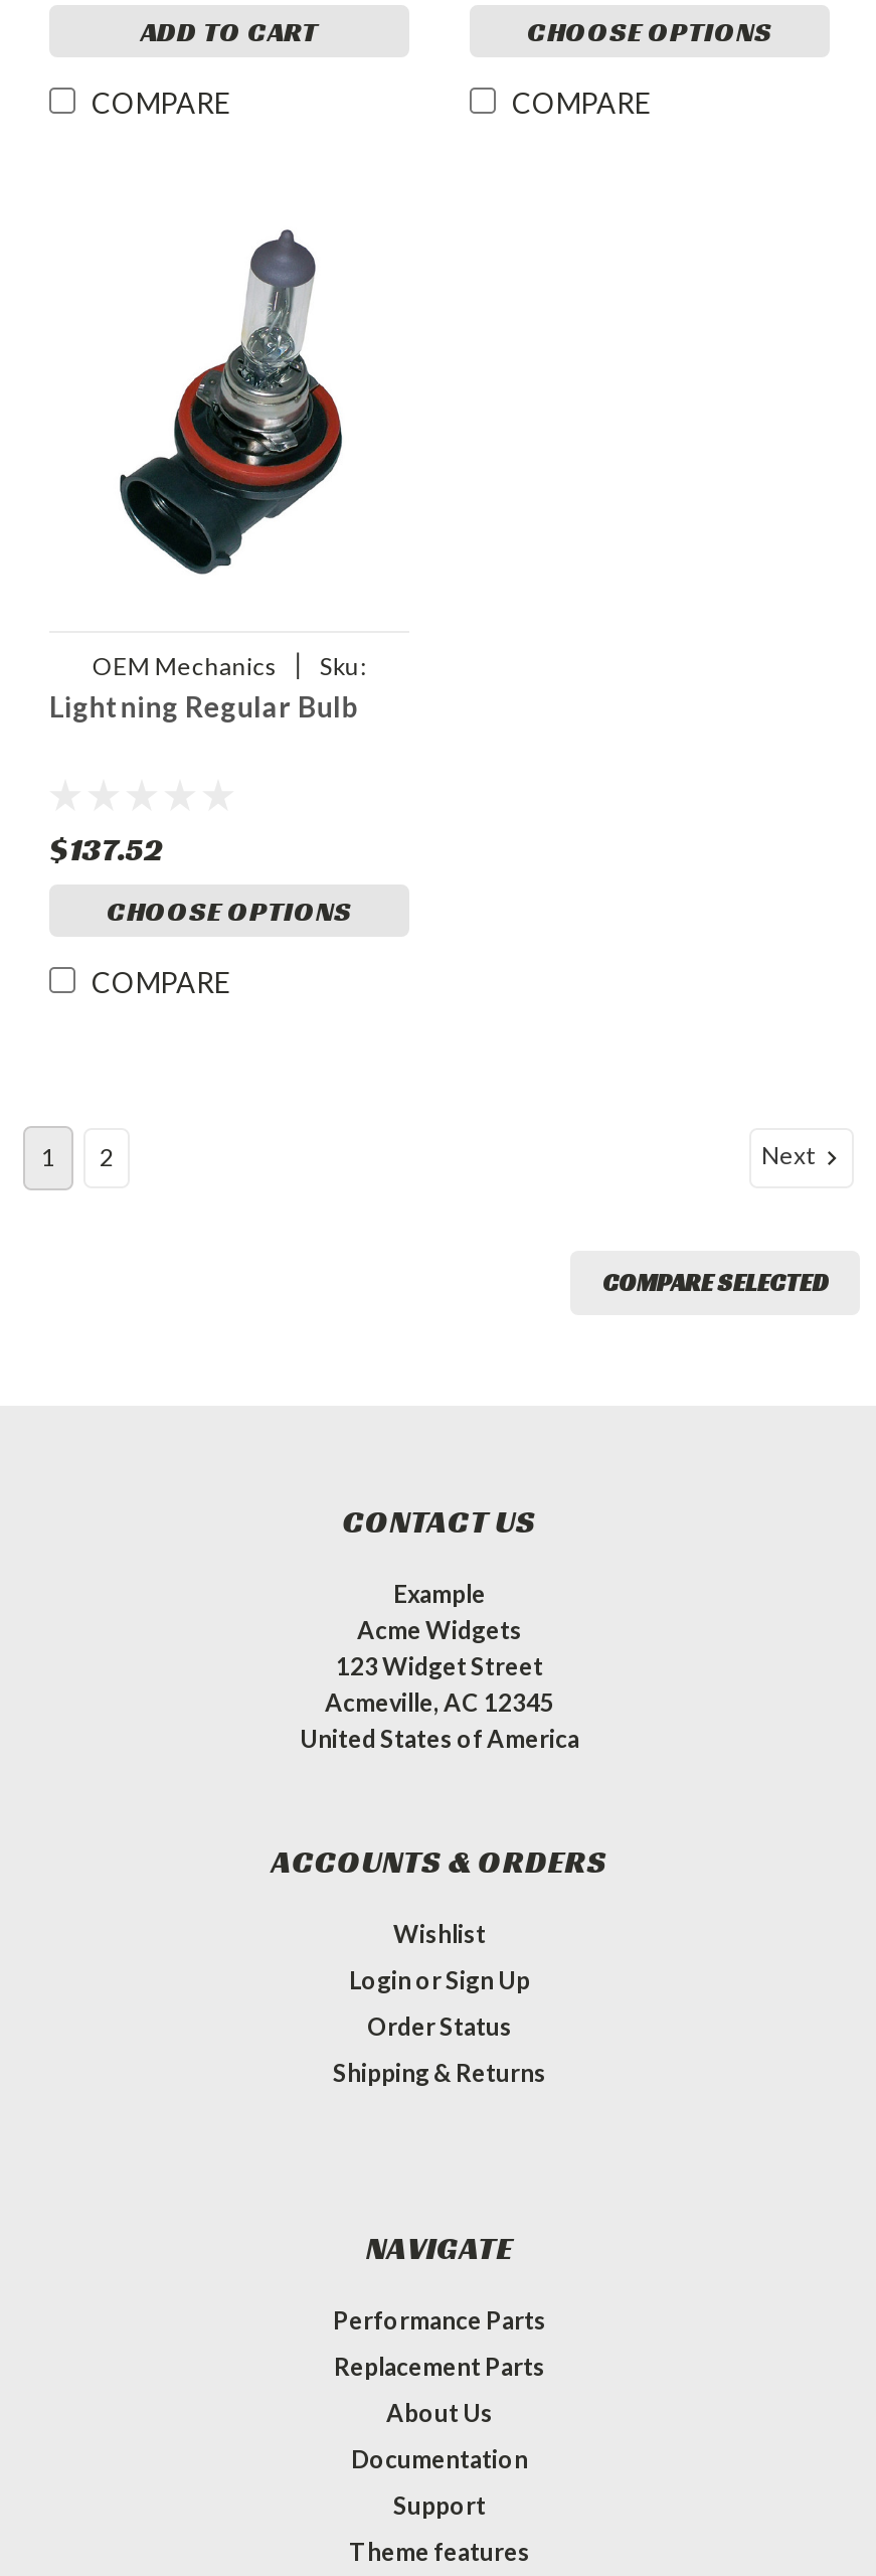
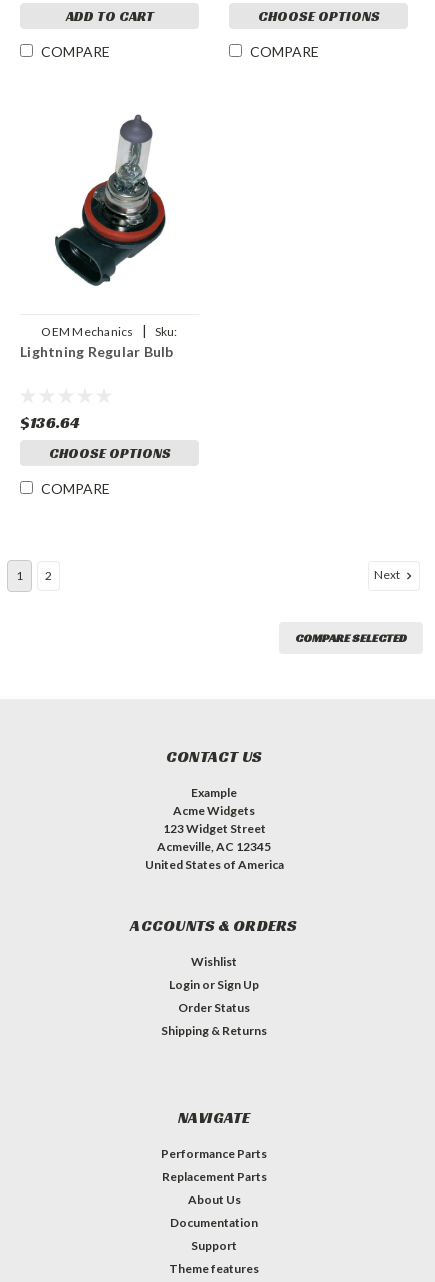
- $137.52
+ $136.64
